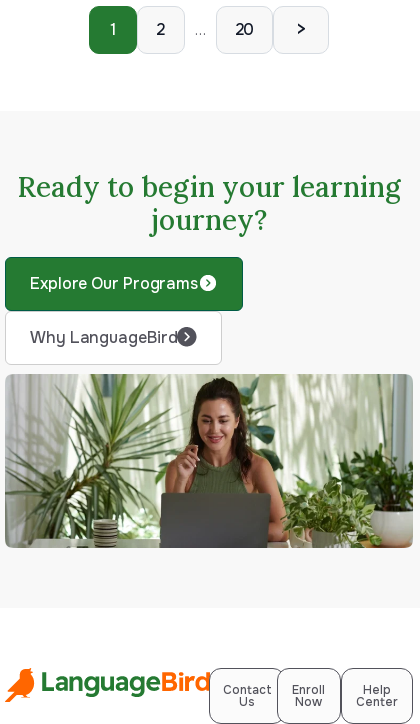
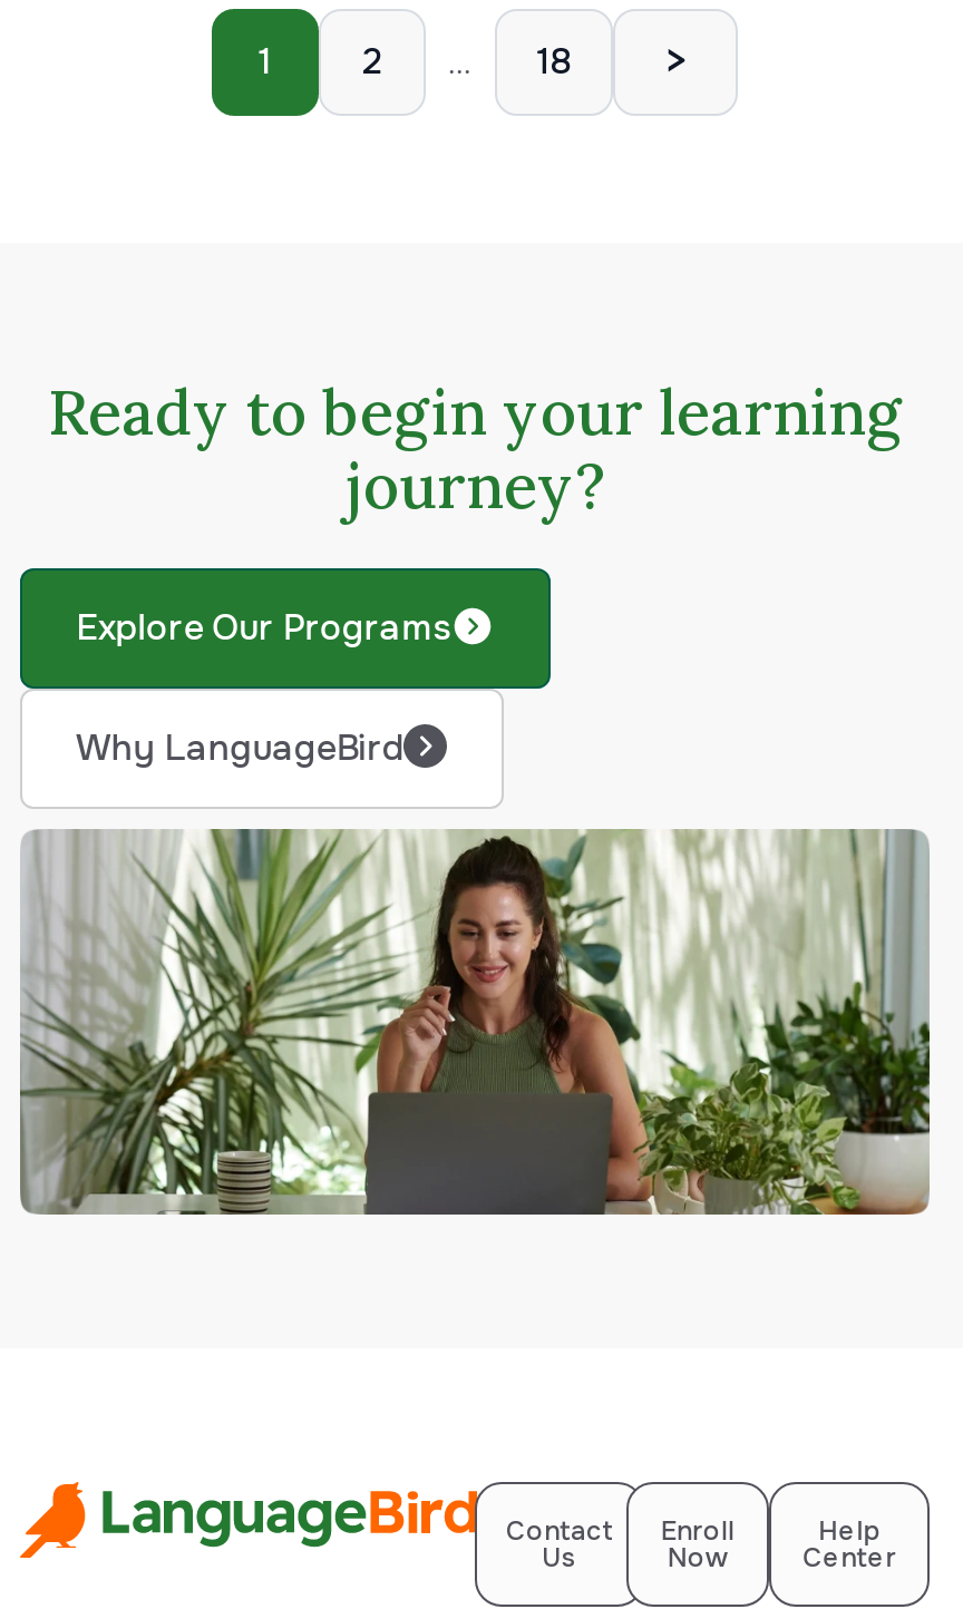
- 20
+ 18
